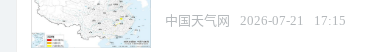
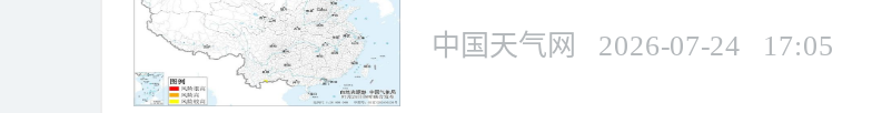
- 2026-07-21
- 17:15
+ 2026-07-24
+ 17:05
